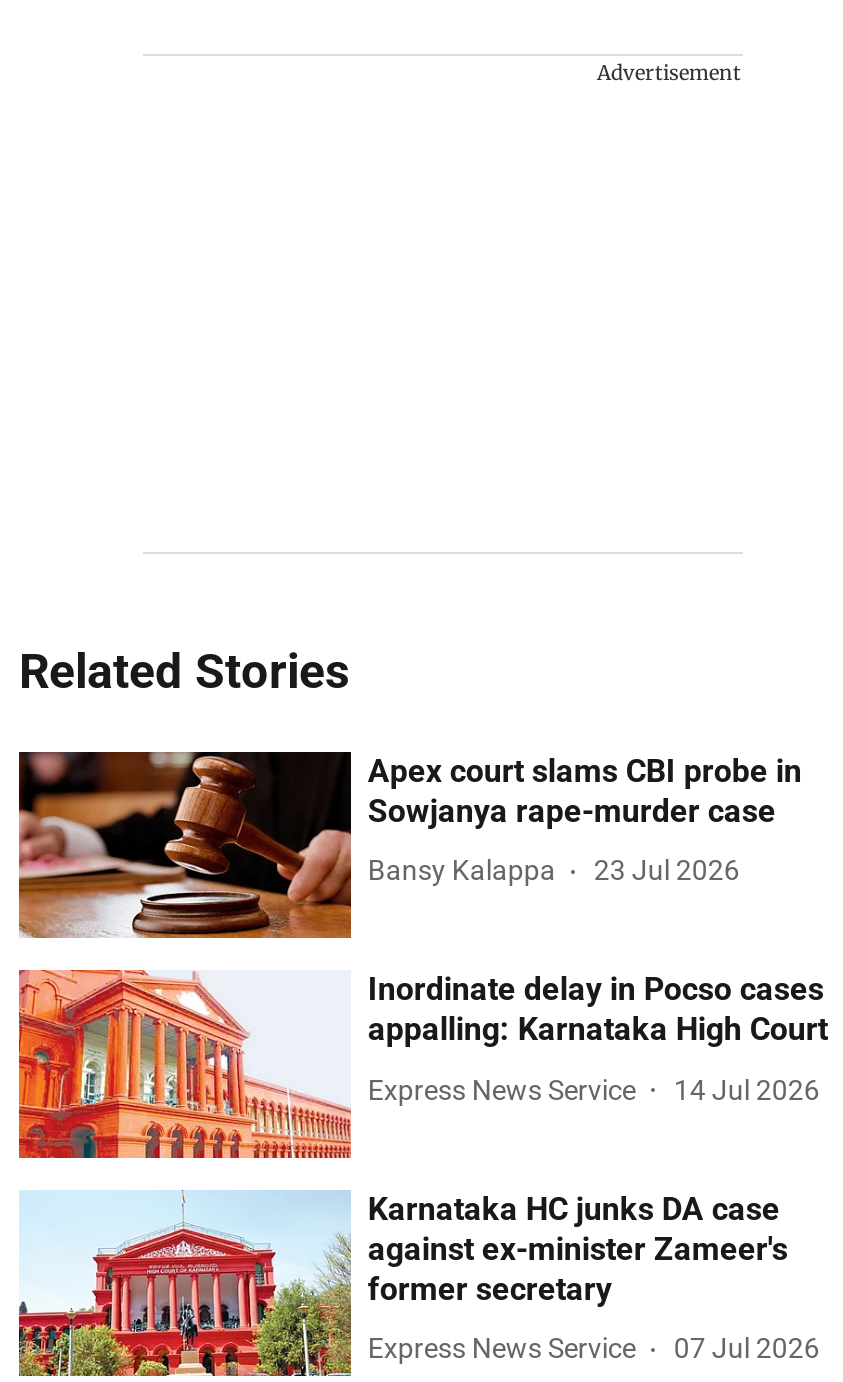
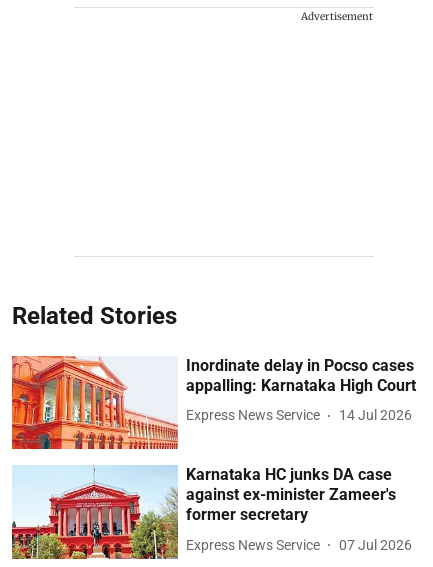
- [image]
- Apex court slams CBI probe in
- Sowjanya rape-murder case
- Bansy Kalappa
- 23 Jul 2026
